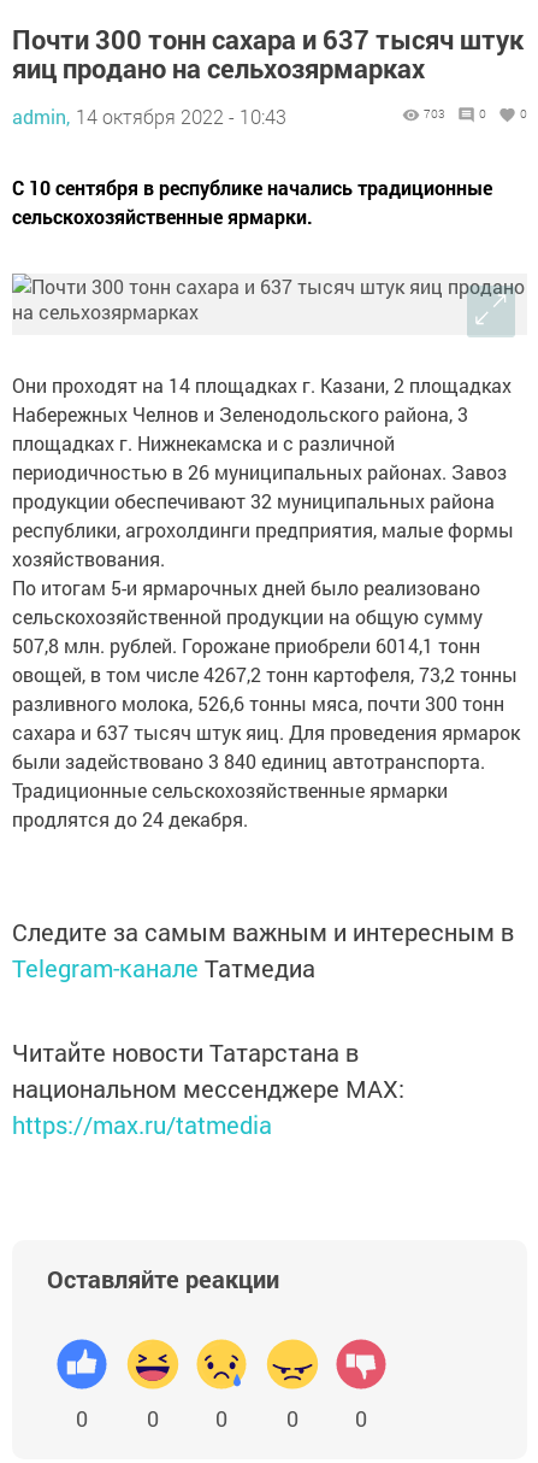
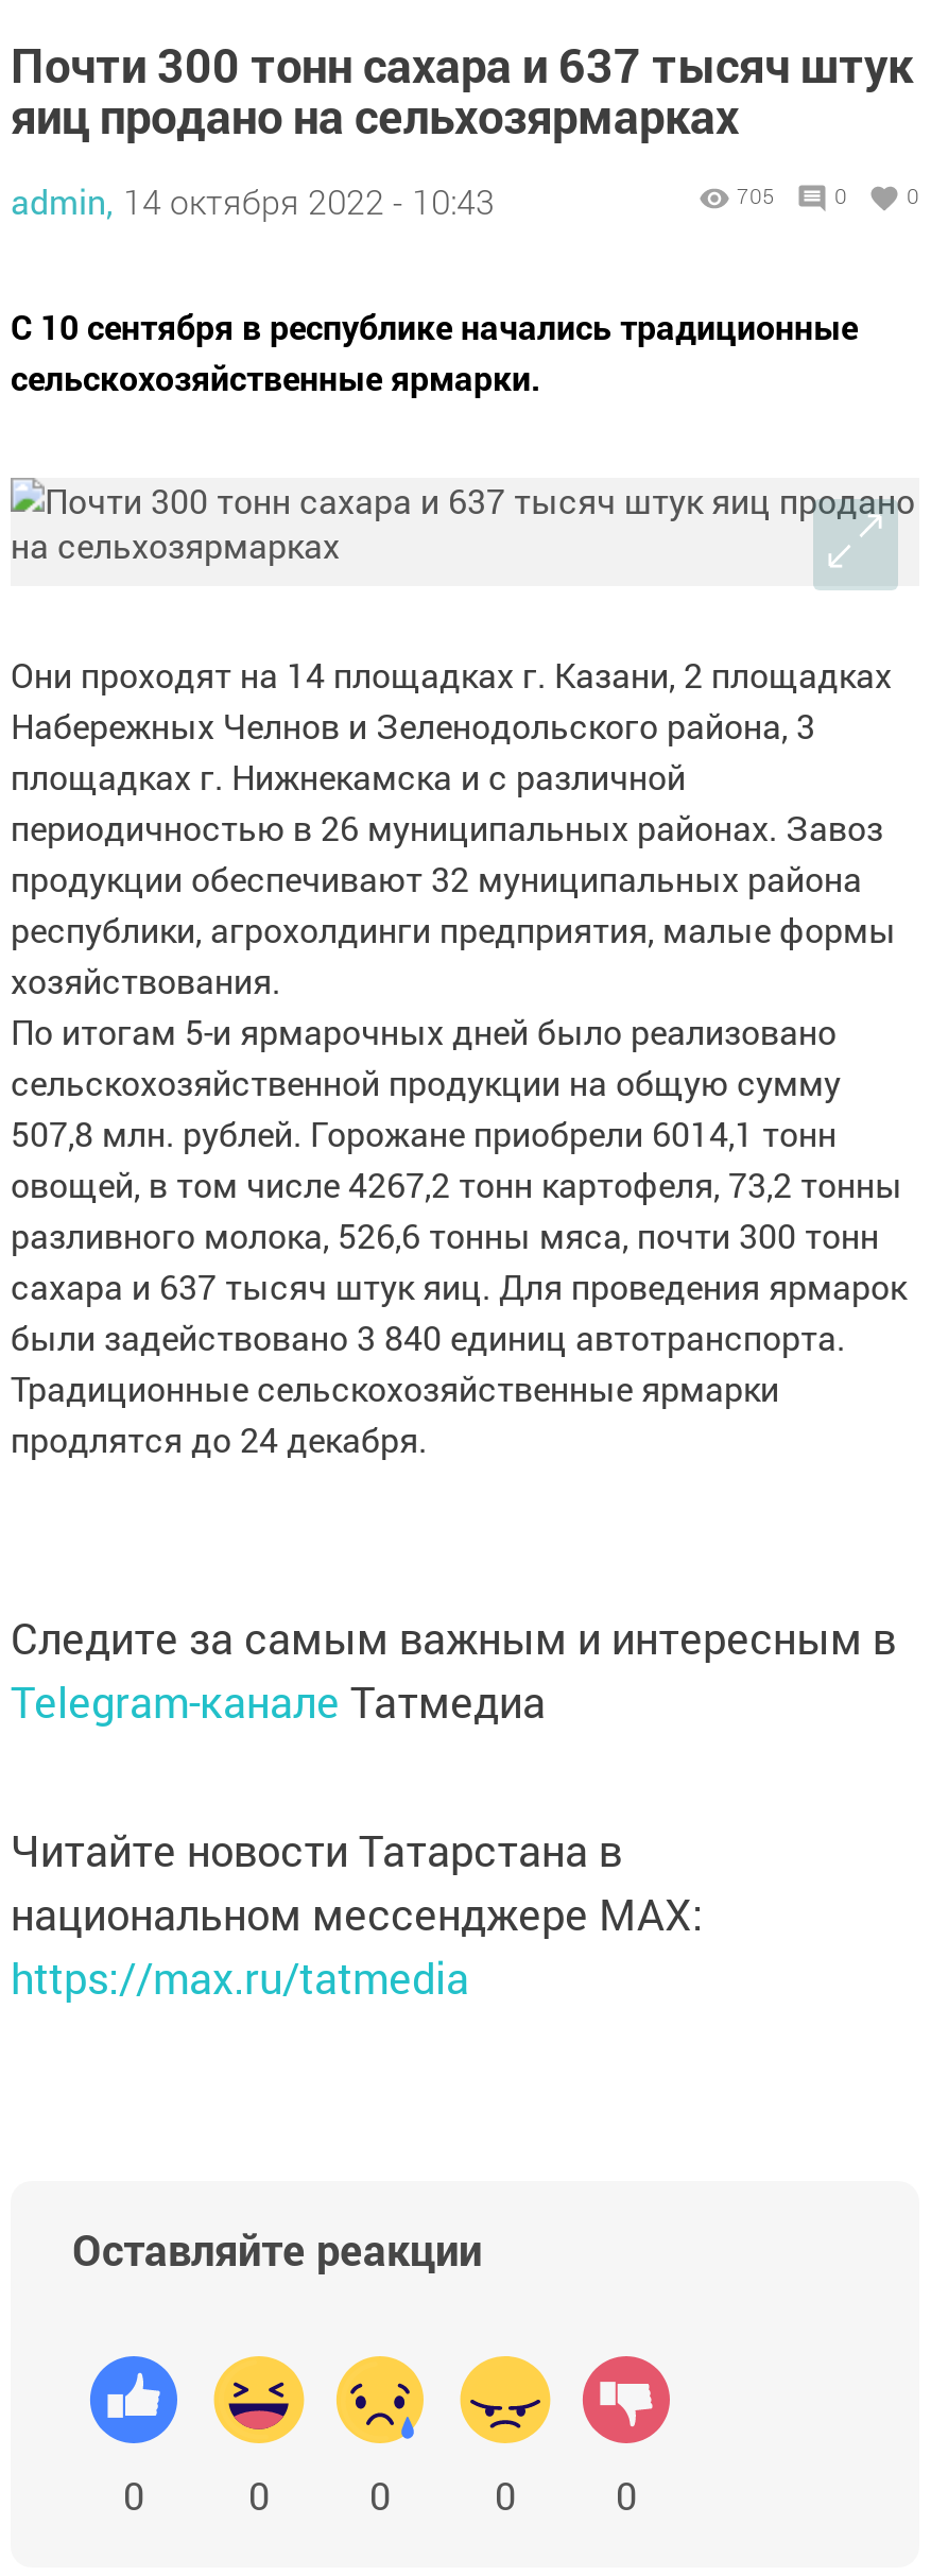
- 703
+ 705
